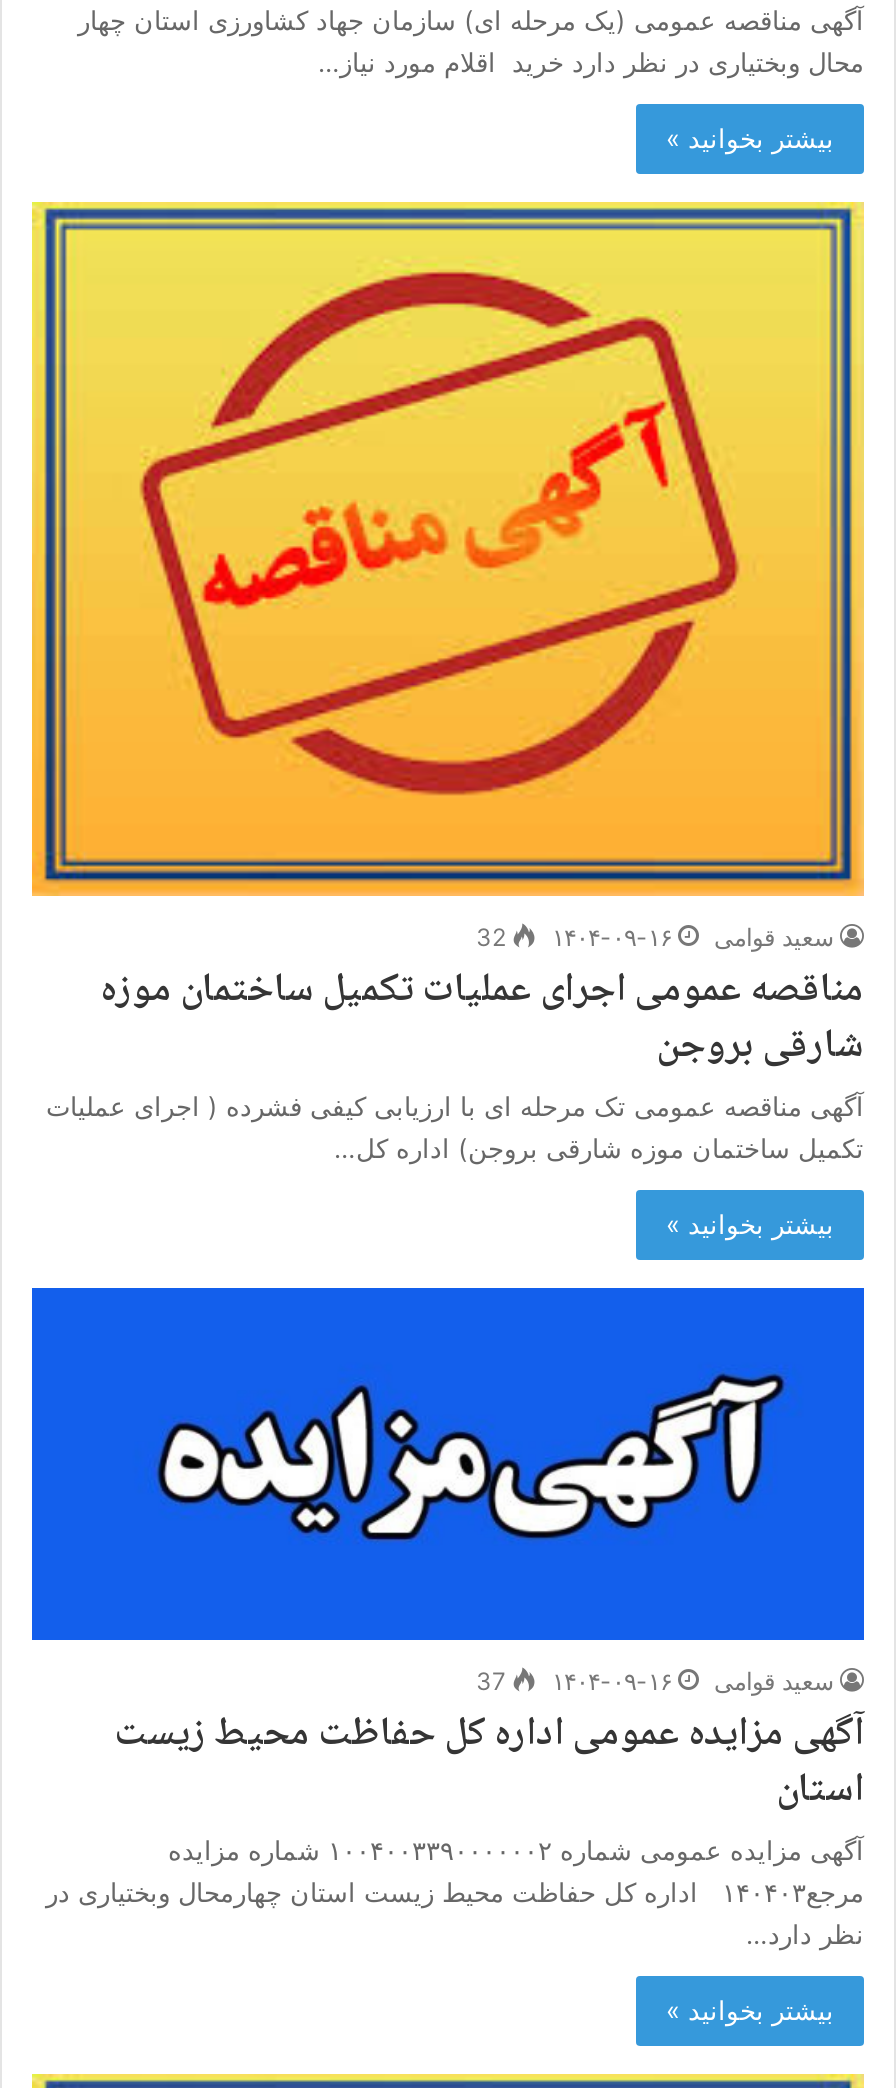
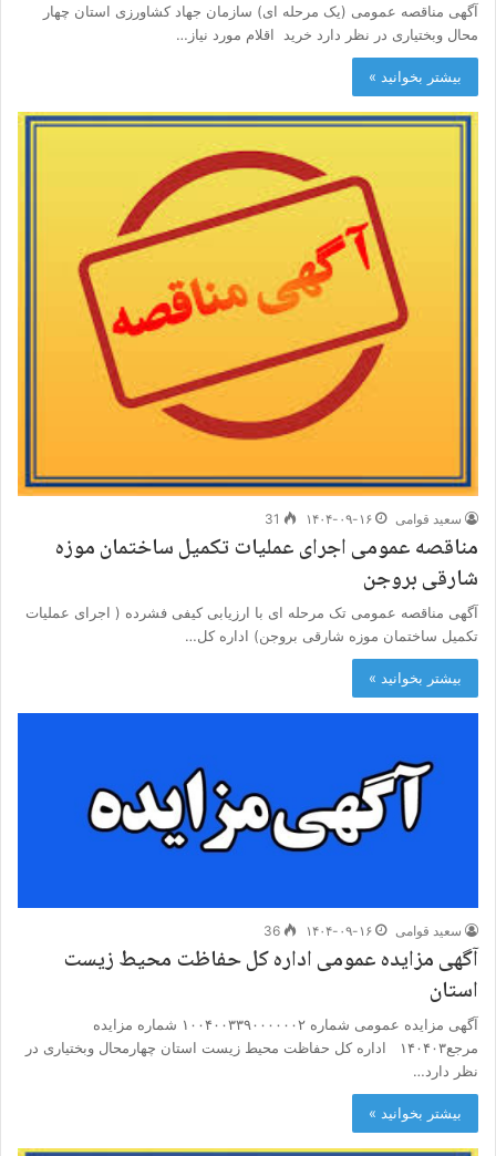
- 32
+ 31

- 37
+ 36
